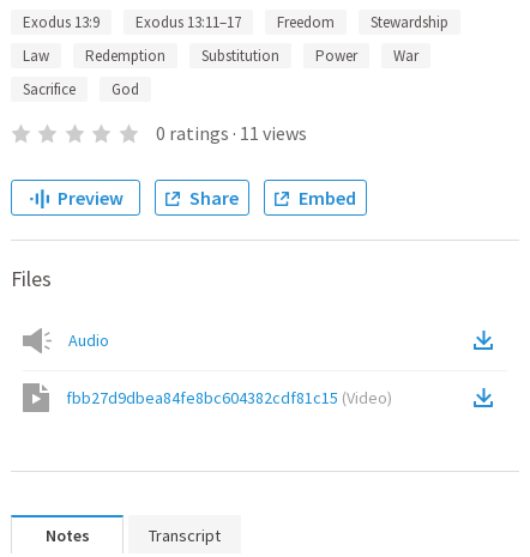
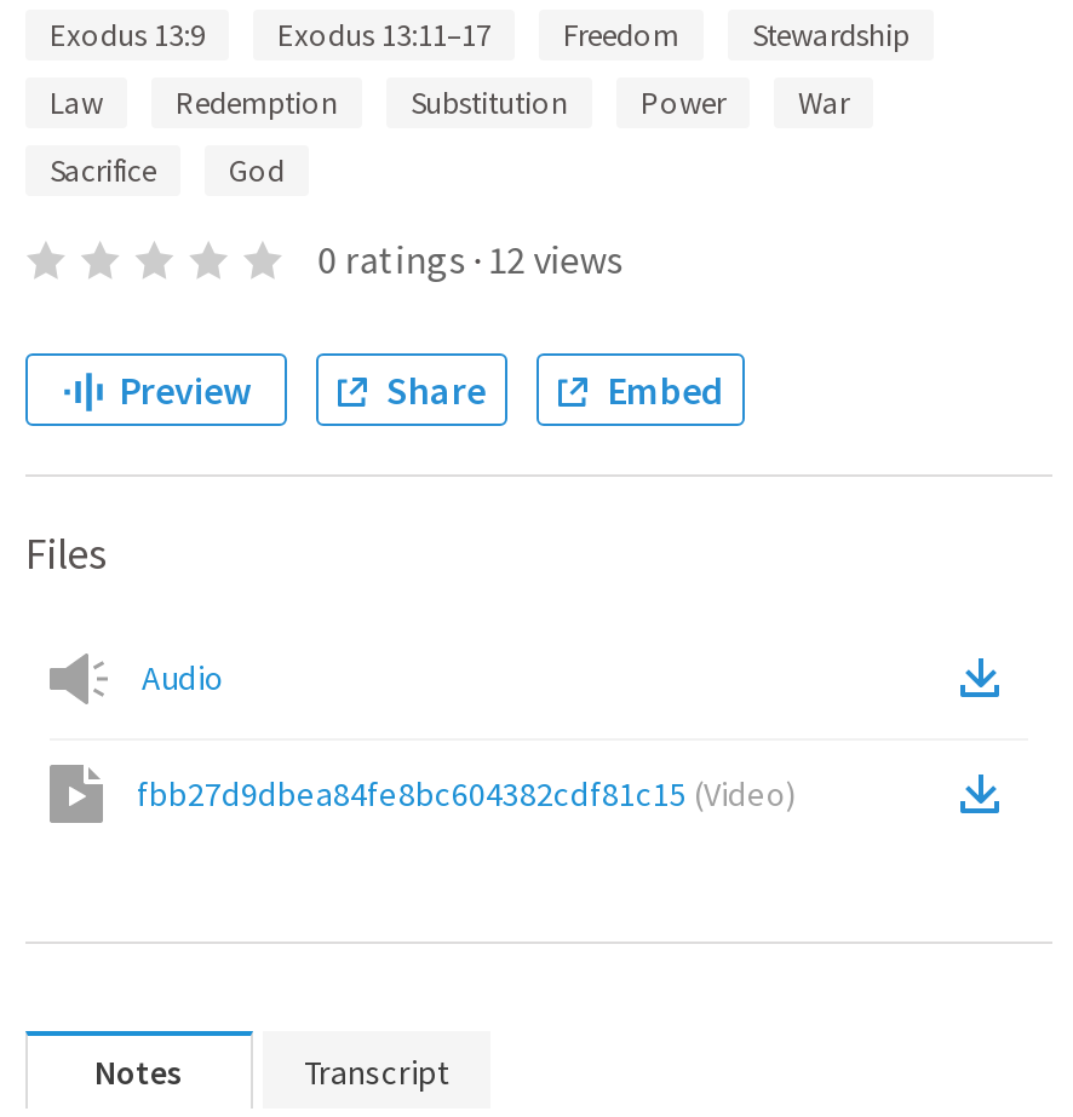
- 0 ratings · 11 views
+ 0 ratings · 12 views
